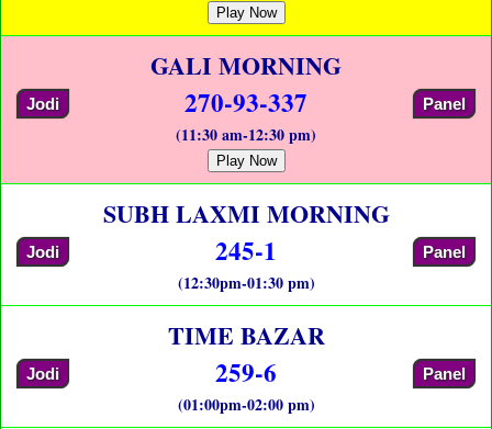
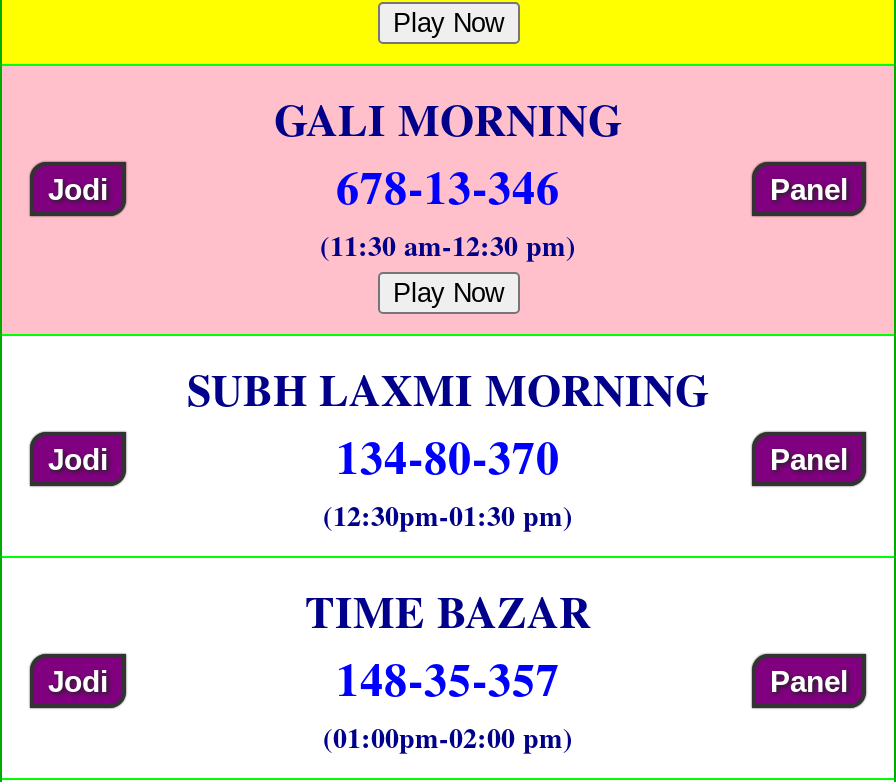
- 270-93-337
+ 678-13-346

- 245-1
+ 134-80-370

- 259-6
+ 148-35-357
